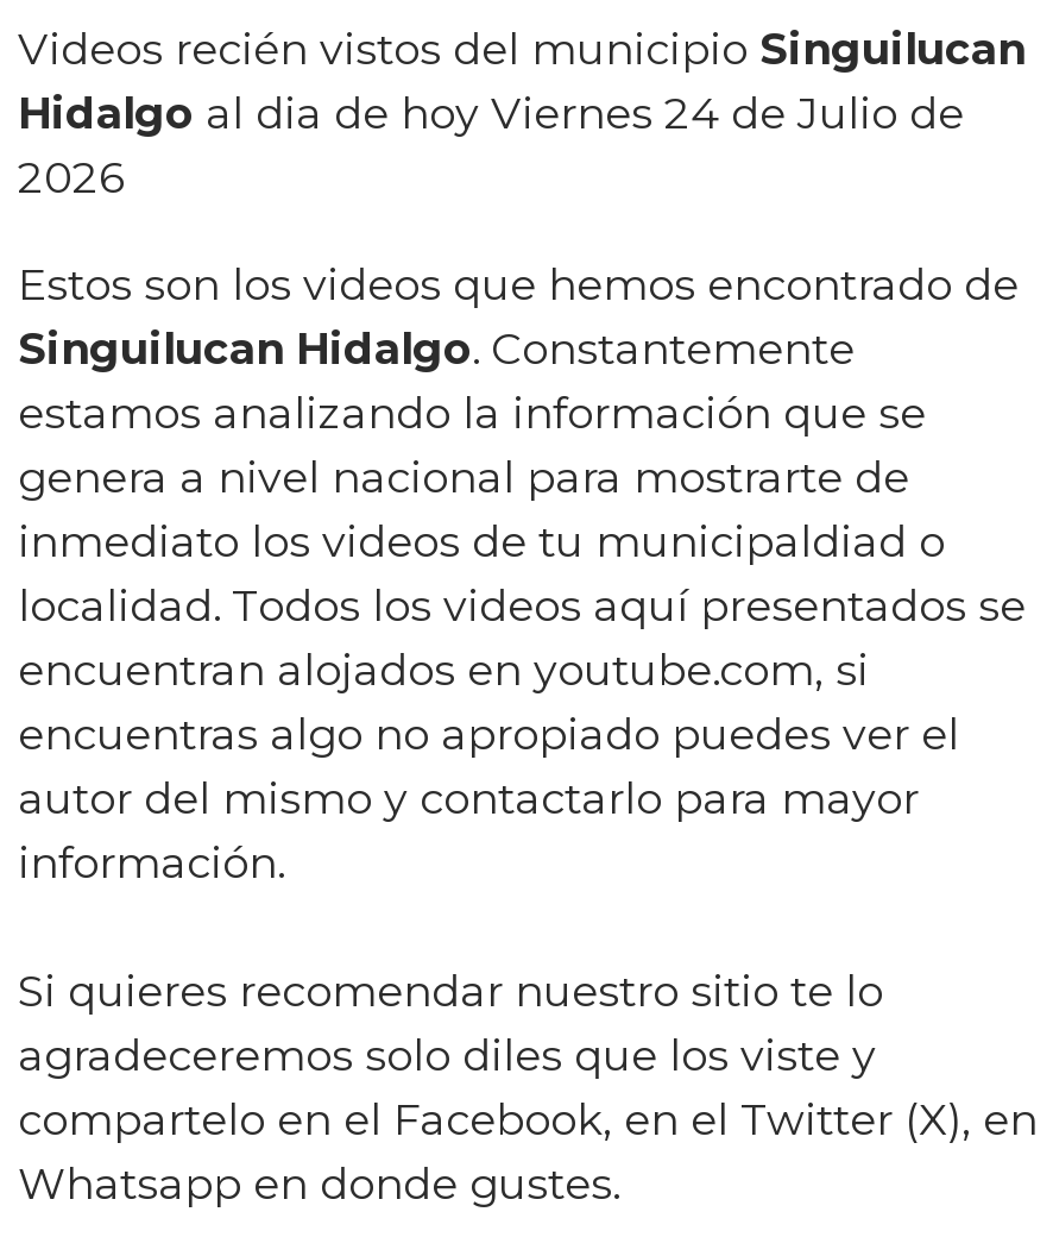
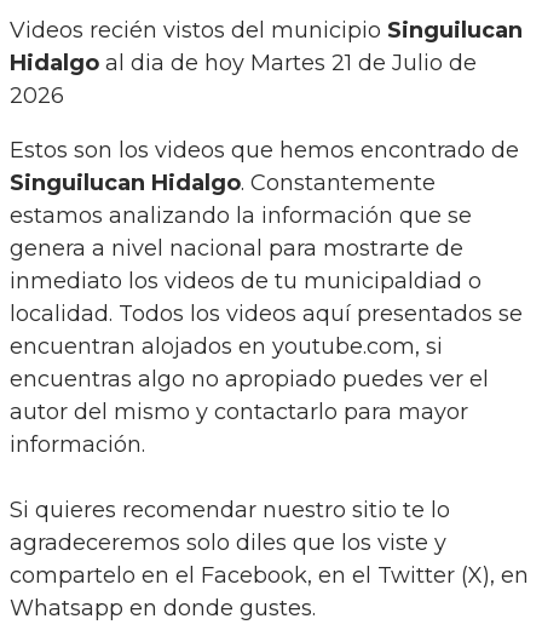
- Hidalgo al dia de hoy Viernes 24 de Julio de
+ Hidalgo al dia de hoy Martes 21 de Julio de
